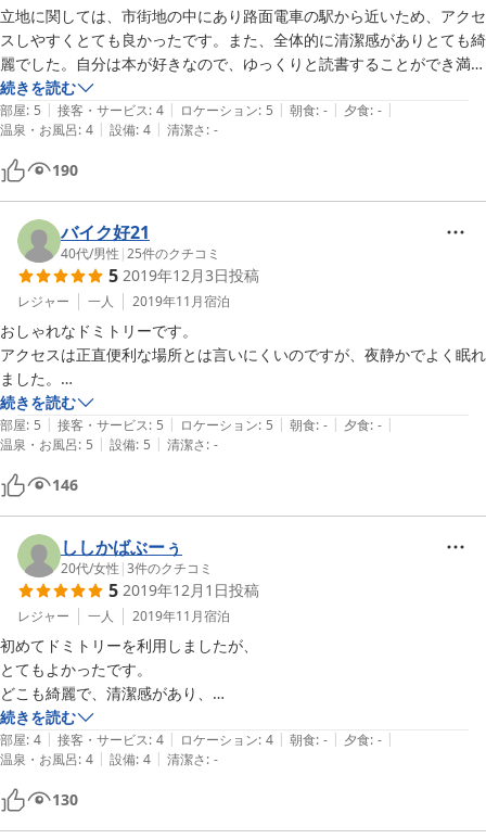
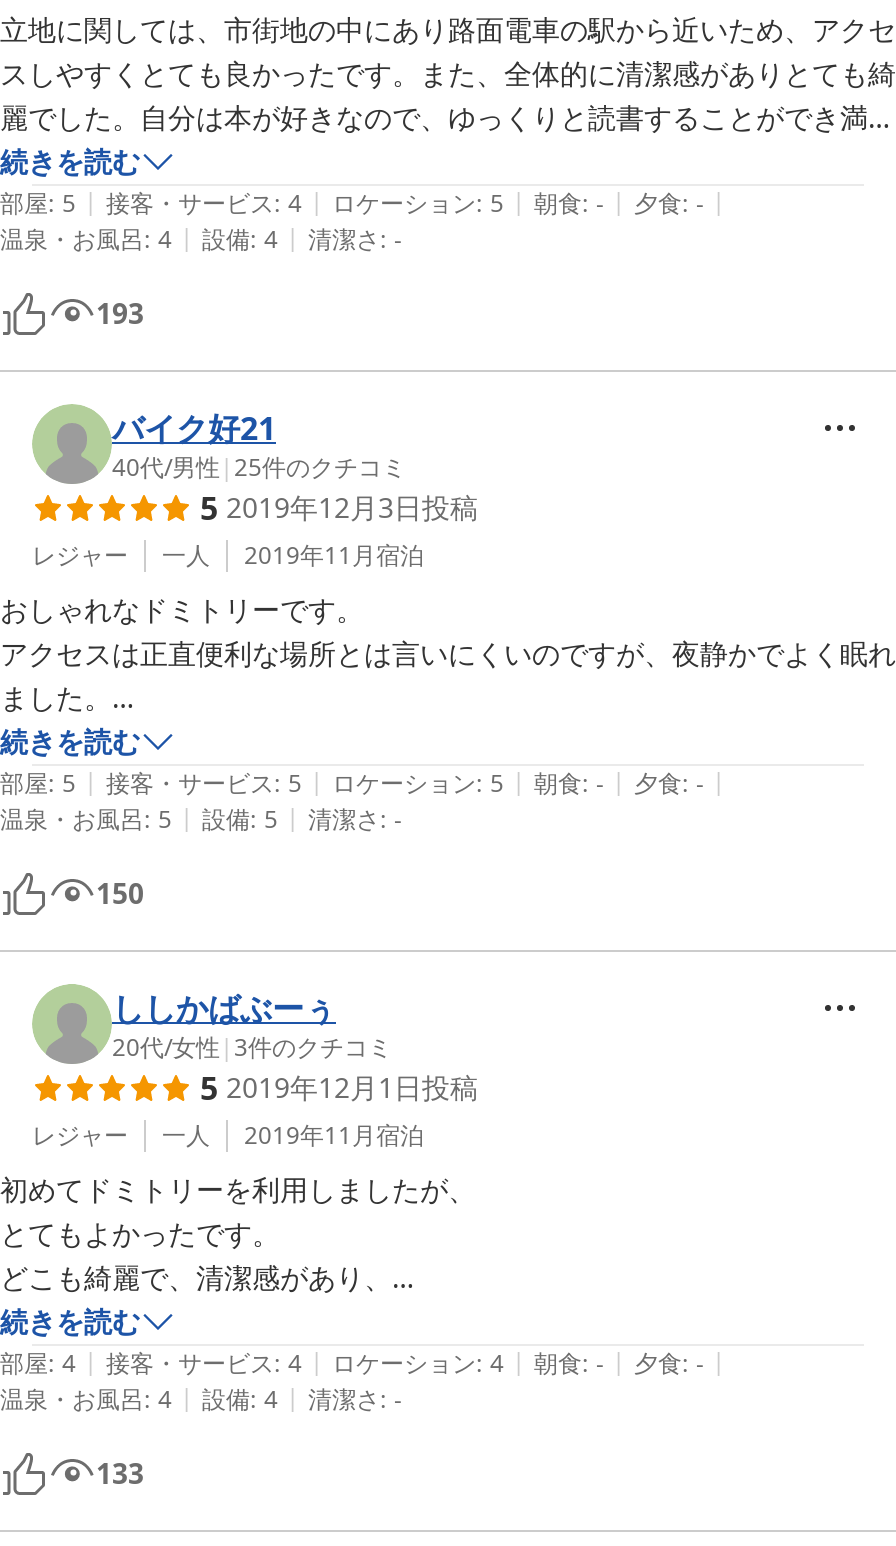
- 190
+ 193

- 146
+ 150

- 130
+ 133
